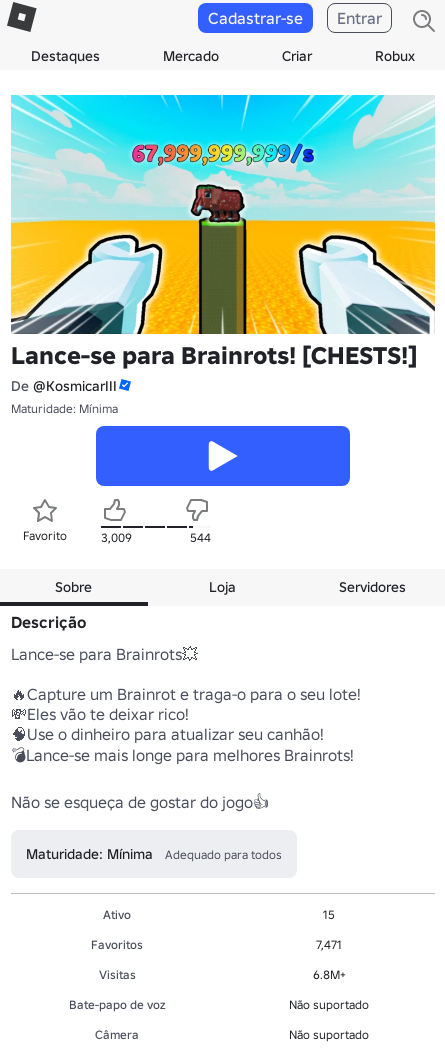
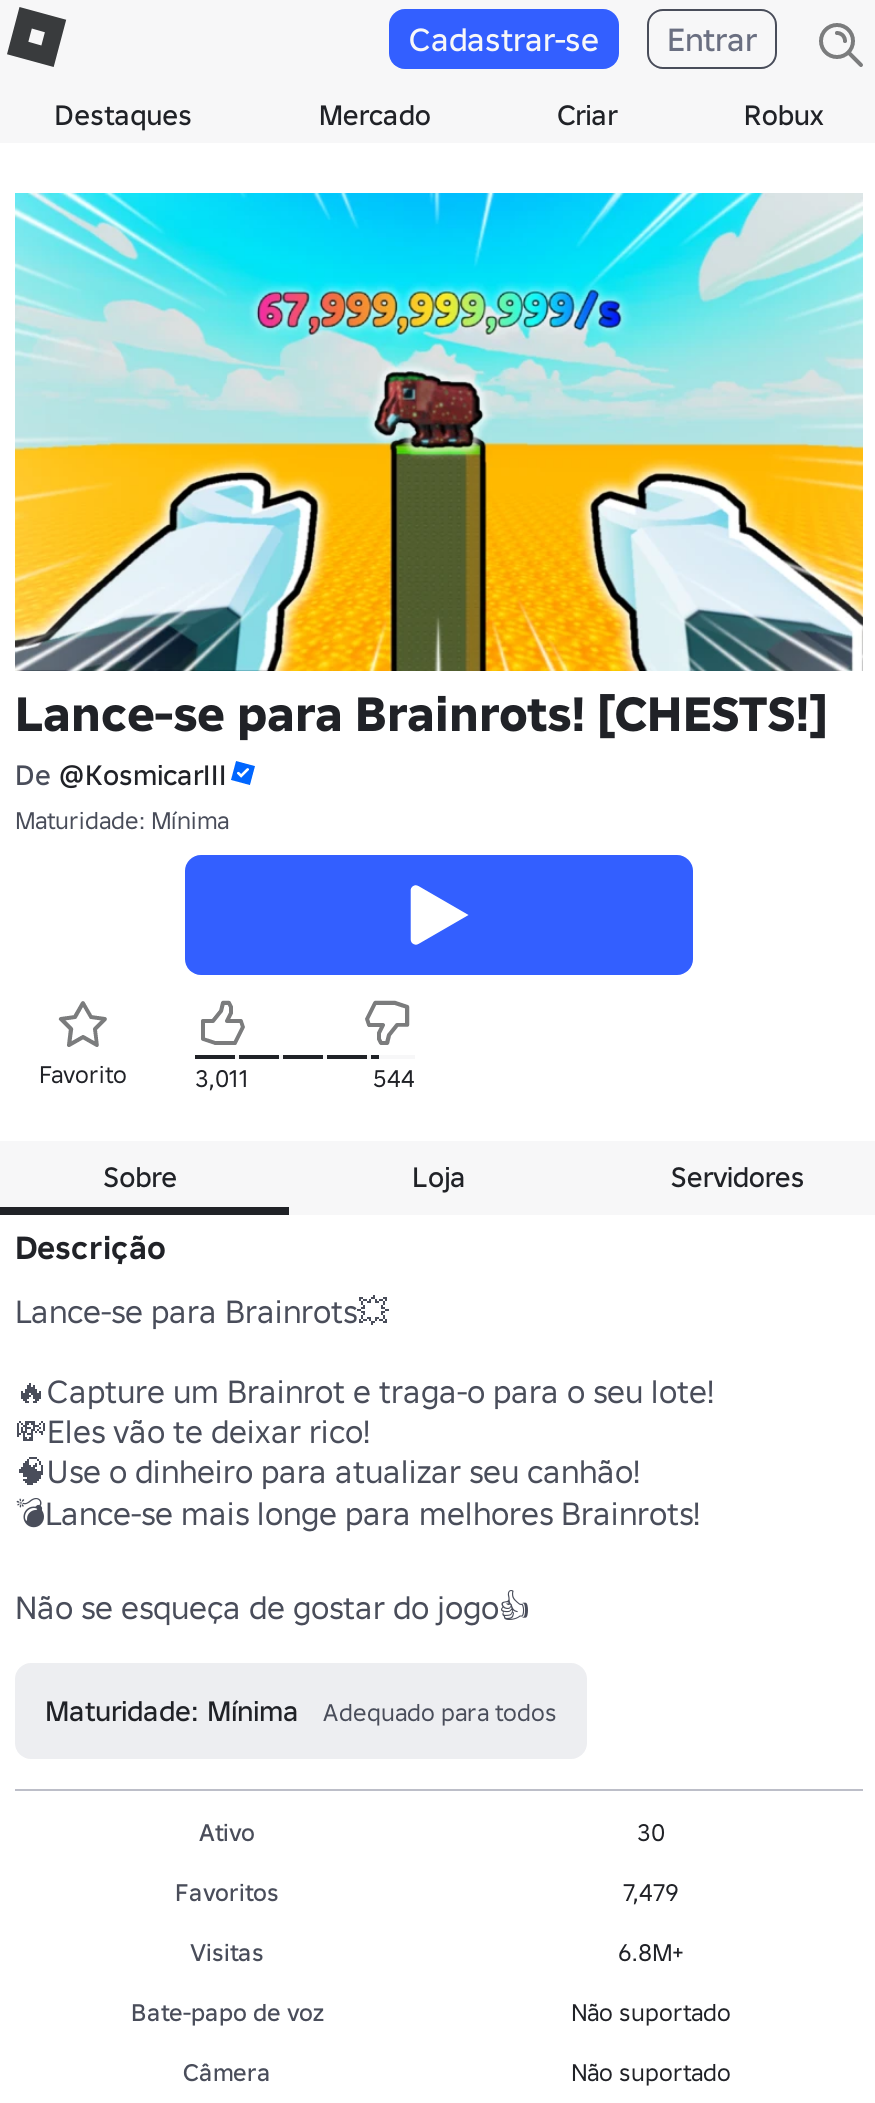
- 3,009
+ 3,011

- 15
+ 30

- 7,471
+ 7,479
